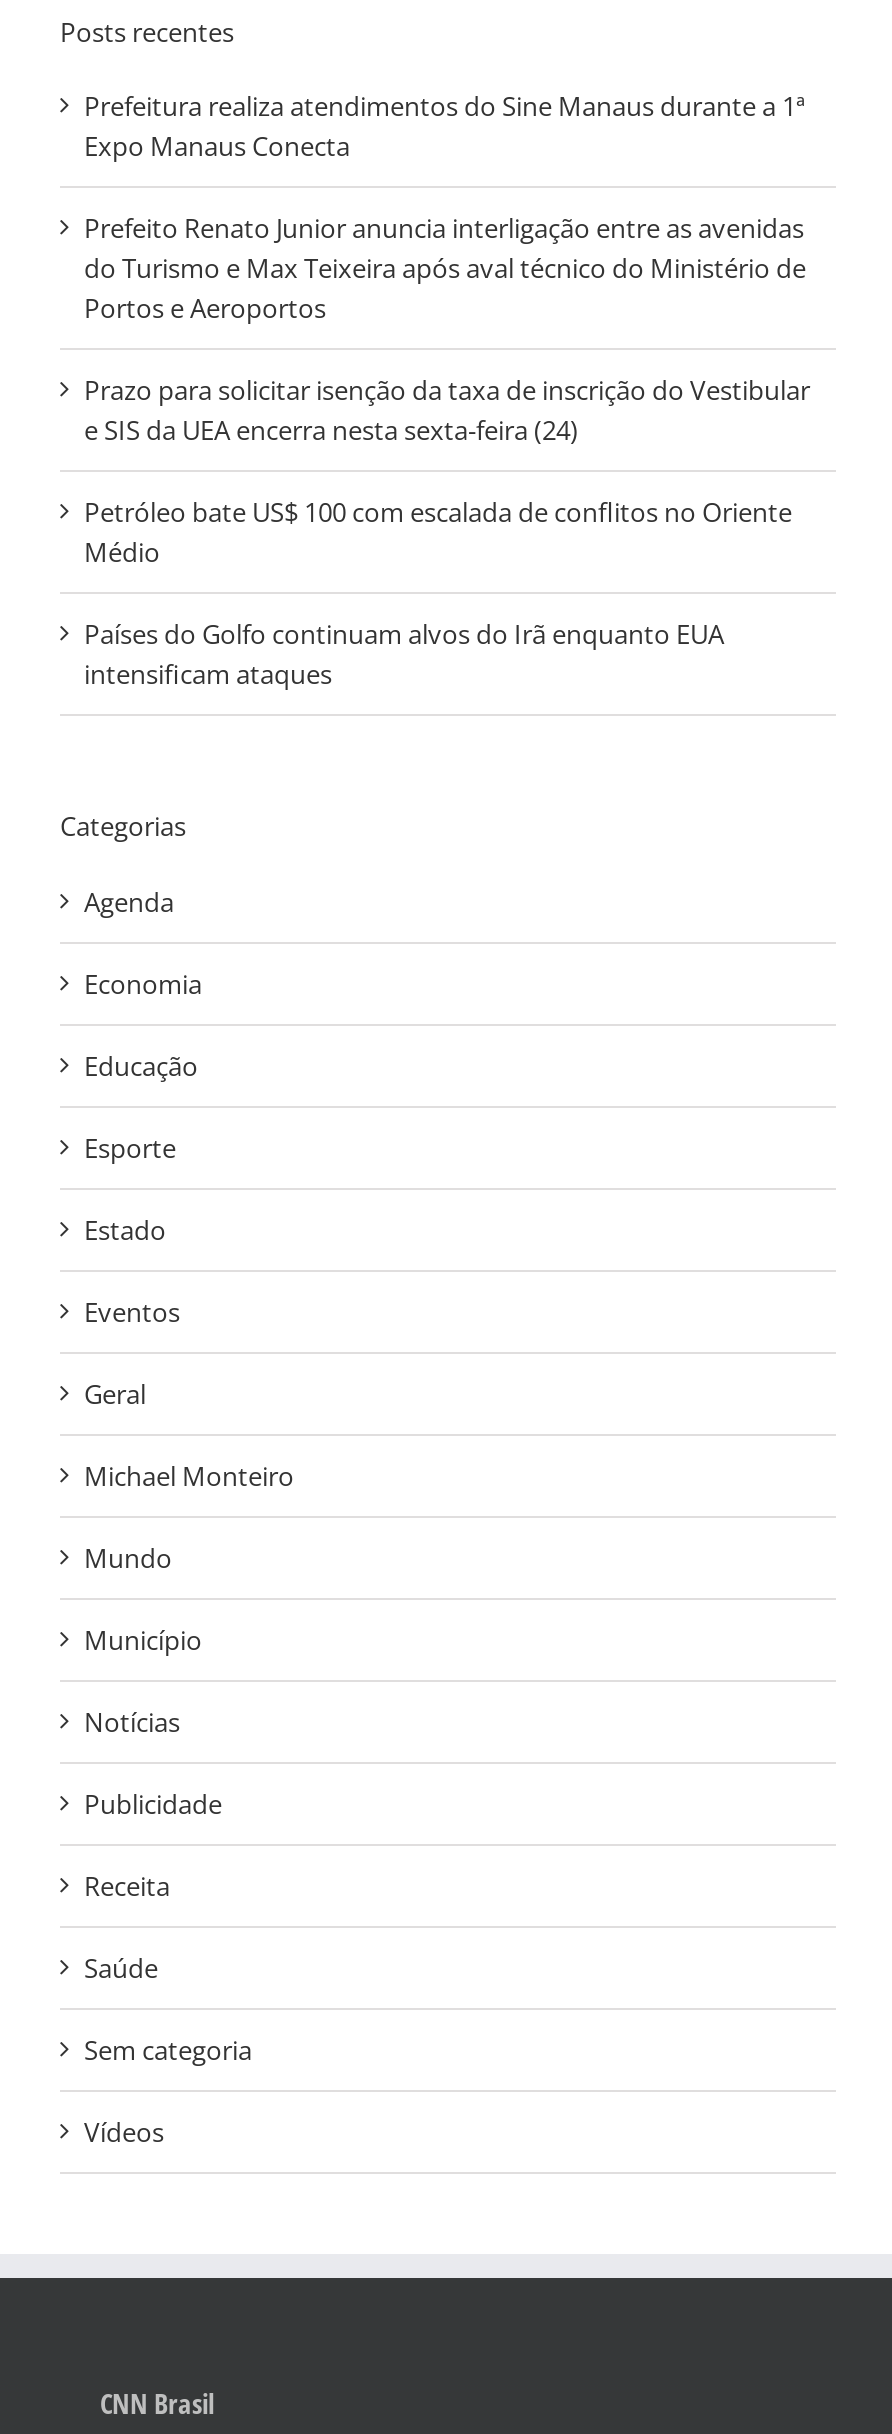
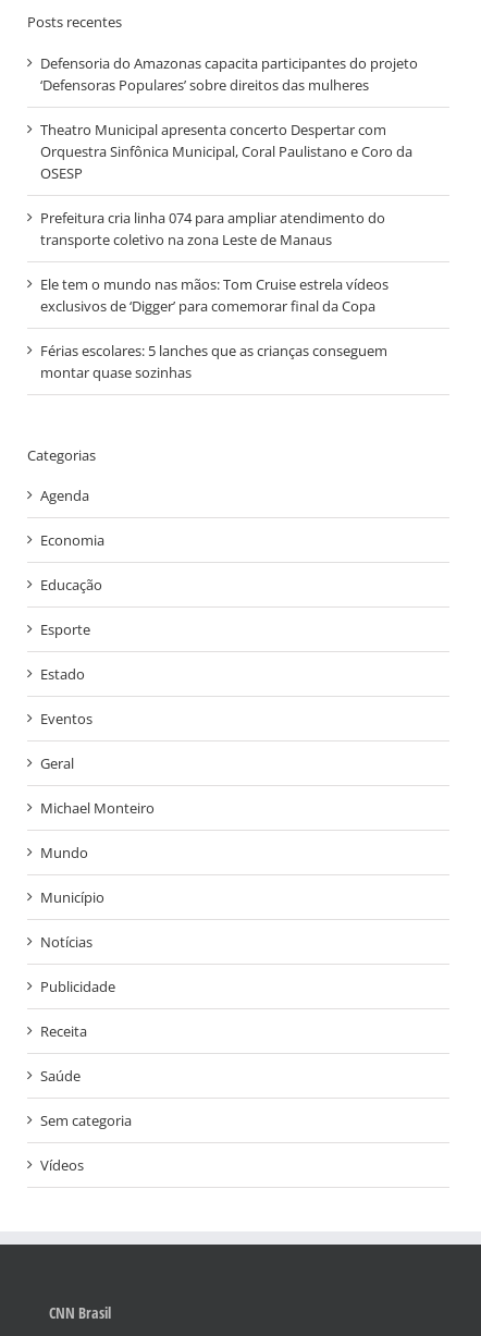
- Prefeitura realiza atendimentos do Sine Manaus durante a 1ª
- Expo Manaus Conecta
+ Defensoria do Amazonas capacita participantes do projeto
+ ‘Defensoras Populares’ sobre direitos das mulheres

- Prefeito Renato Junior anuncia interligação entre as avenidas
- do Turismo e Max Teixeira após aval técnico do Ministério de
- Portos e Aeroportos
+ Theatro Municipal apresenta concerto Despertar com
+ Orquestra Sinfônica Municipal, Coral Paulistano e Coro da
+ OSESP

- Prazo para solicitar isenção da taxa de inscrição do Vestibular
- e SIS da UEA encerra nesta sexta-feira (24)
+ Prefeitura cria linha 074 para ampliar atendimento do
+ transporte coletivo na zona Leste de Manaus

- Petróleo bate US$ 100 com escalada de conflitos no Oriente
- Médio
+ Ele tem o mundo nas mãos: Tom Cruise estrela vídeos
+ exclusivos de ‘Digger’ para comemorar final da Copa

- Países do Golfo continuam alvos do Irã enquanto EUA
- intensificam ataques
+ Férias escolares: 5 lanches que as crianças conseguem
+ montar quase sozinhas
